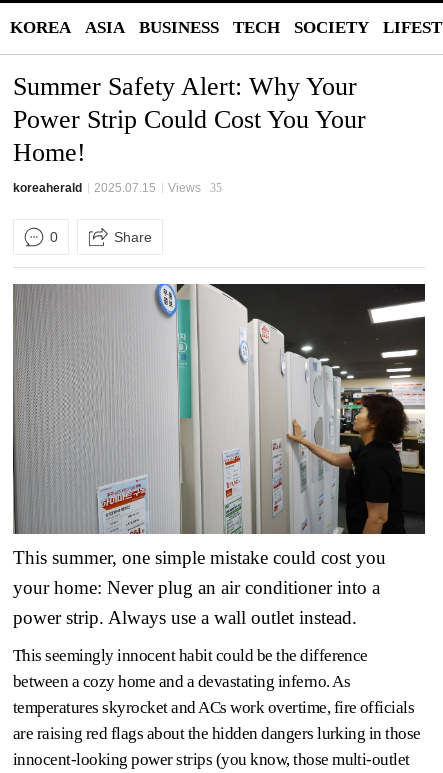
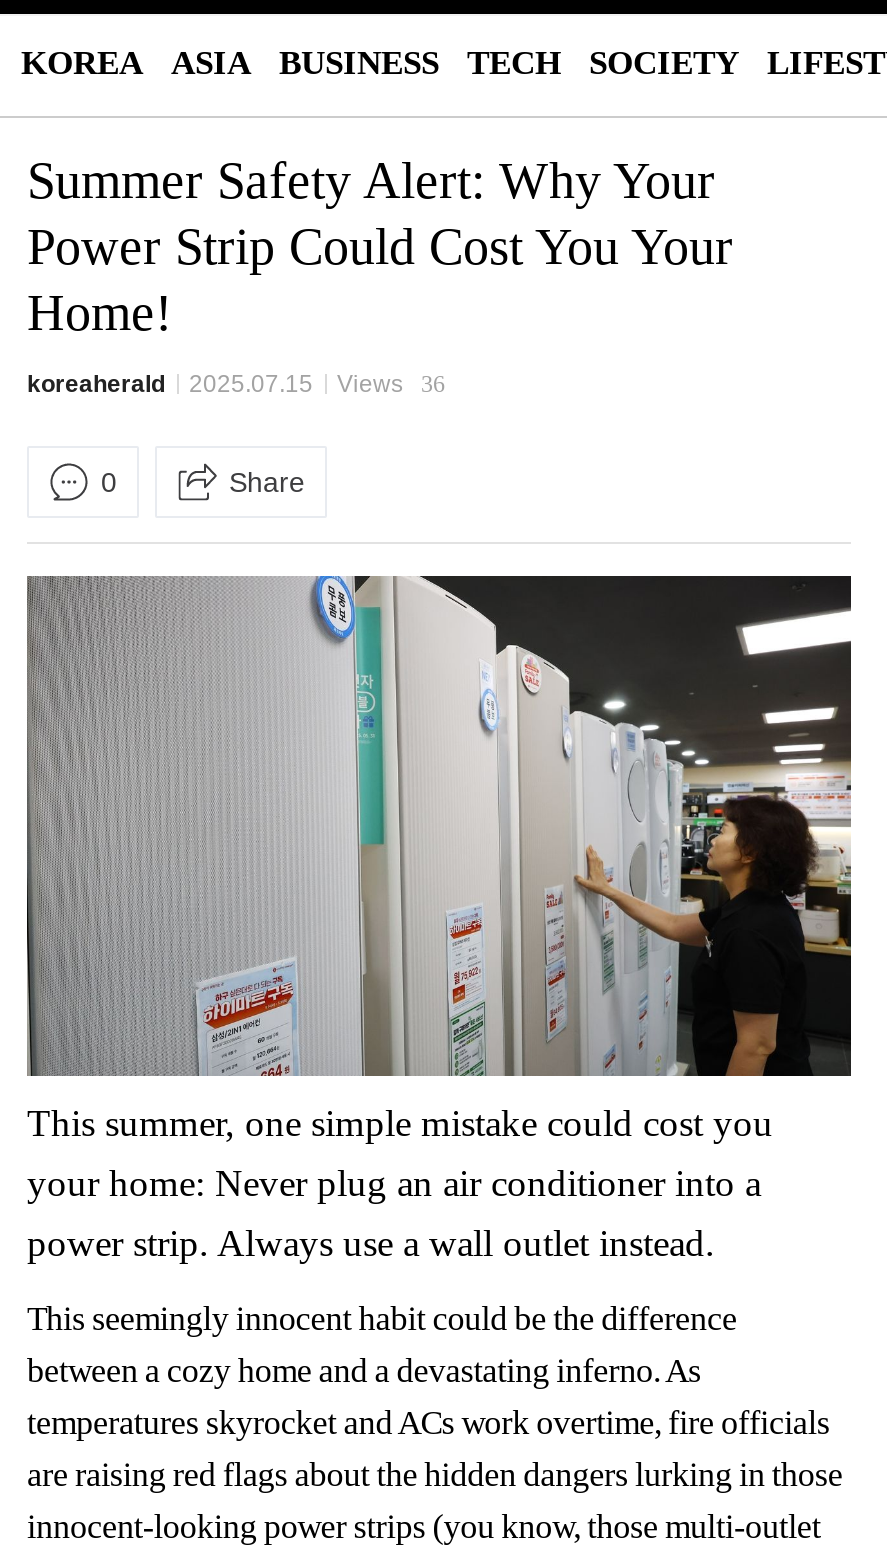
- koreaherald 2025.07.15 Views 35
+ koreaherald 2025.07.15 Views 36
